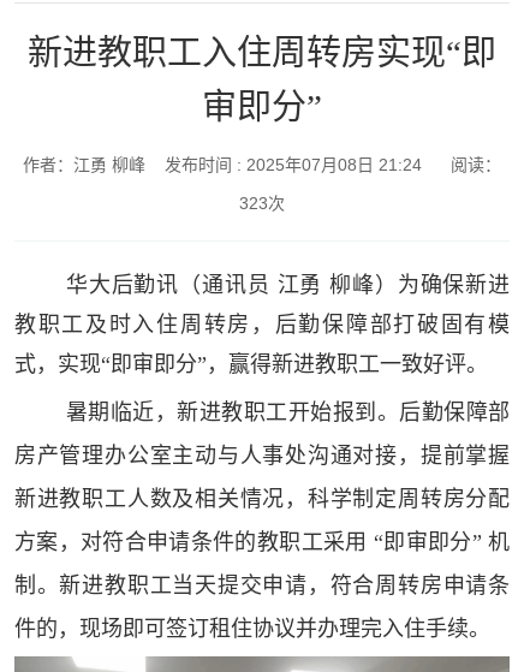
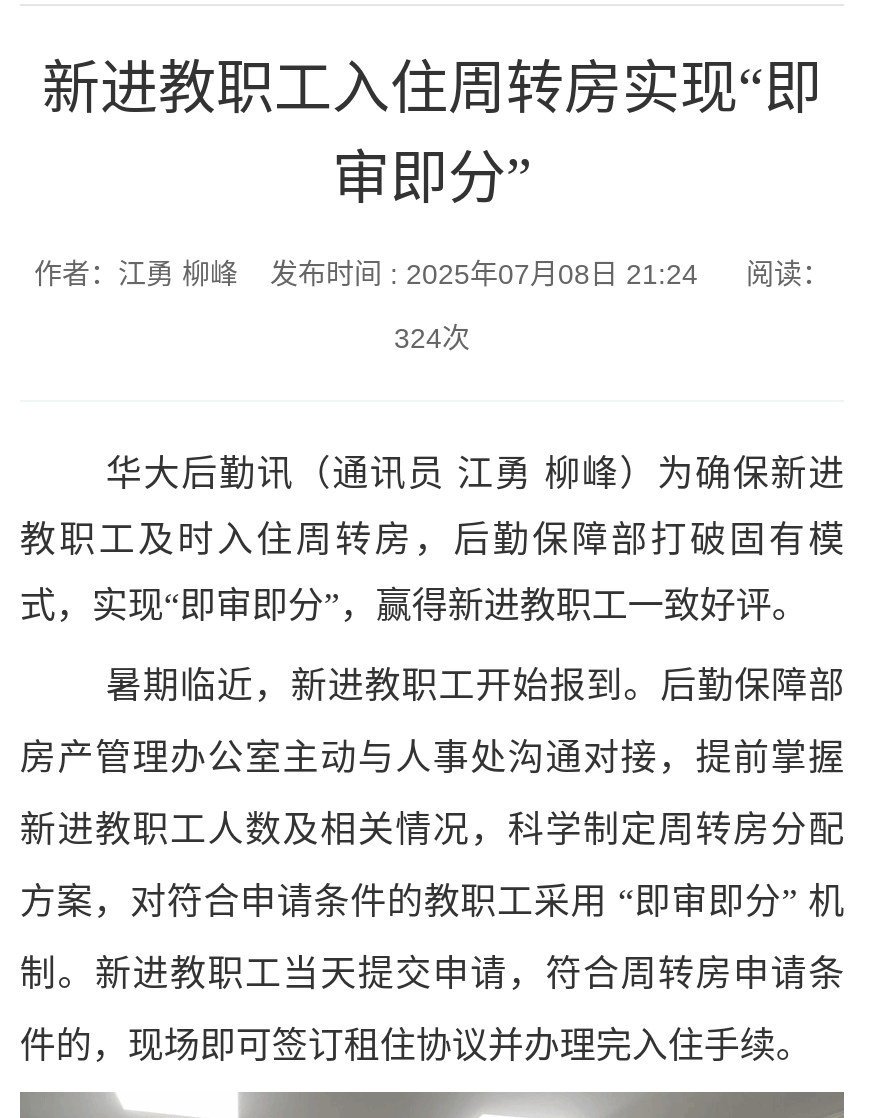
- 323次
+ 324次
